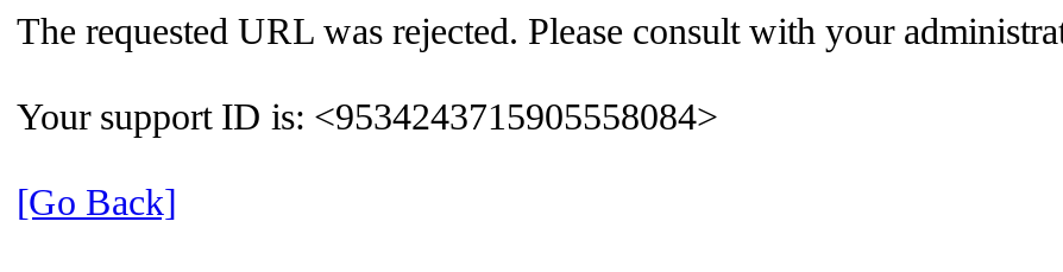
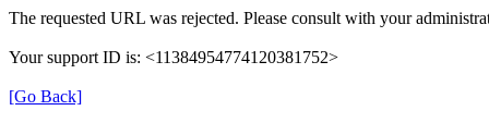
- Your support ID is: <9534243715905558084>
+ Your support ID is: <11384954774120381752>
